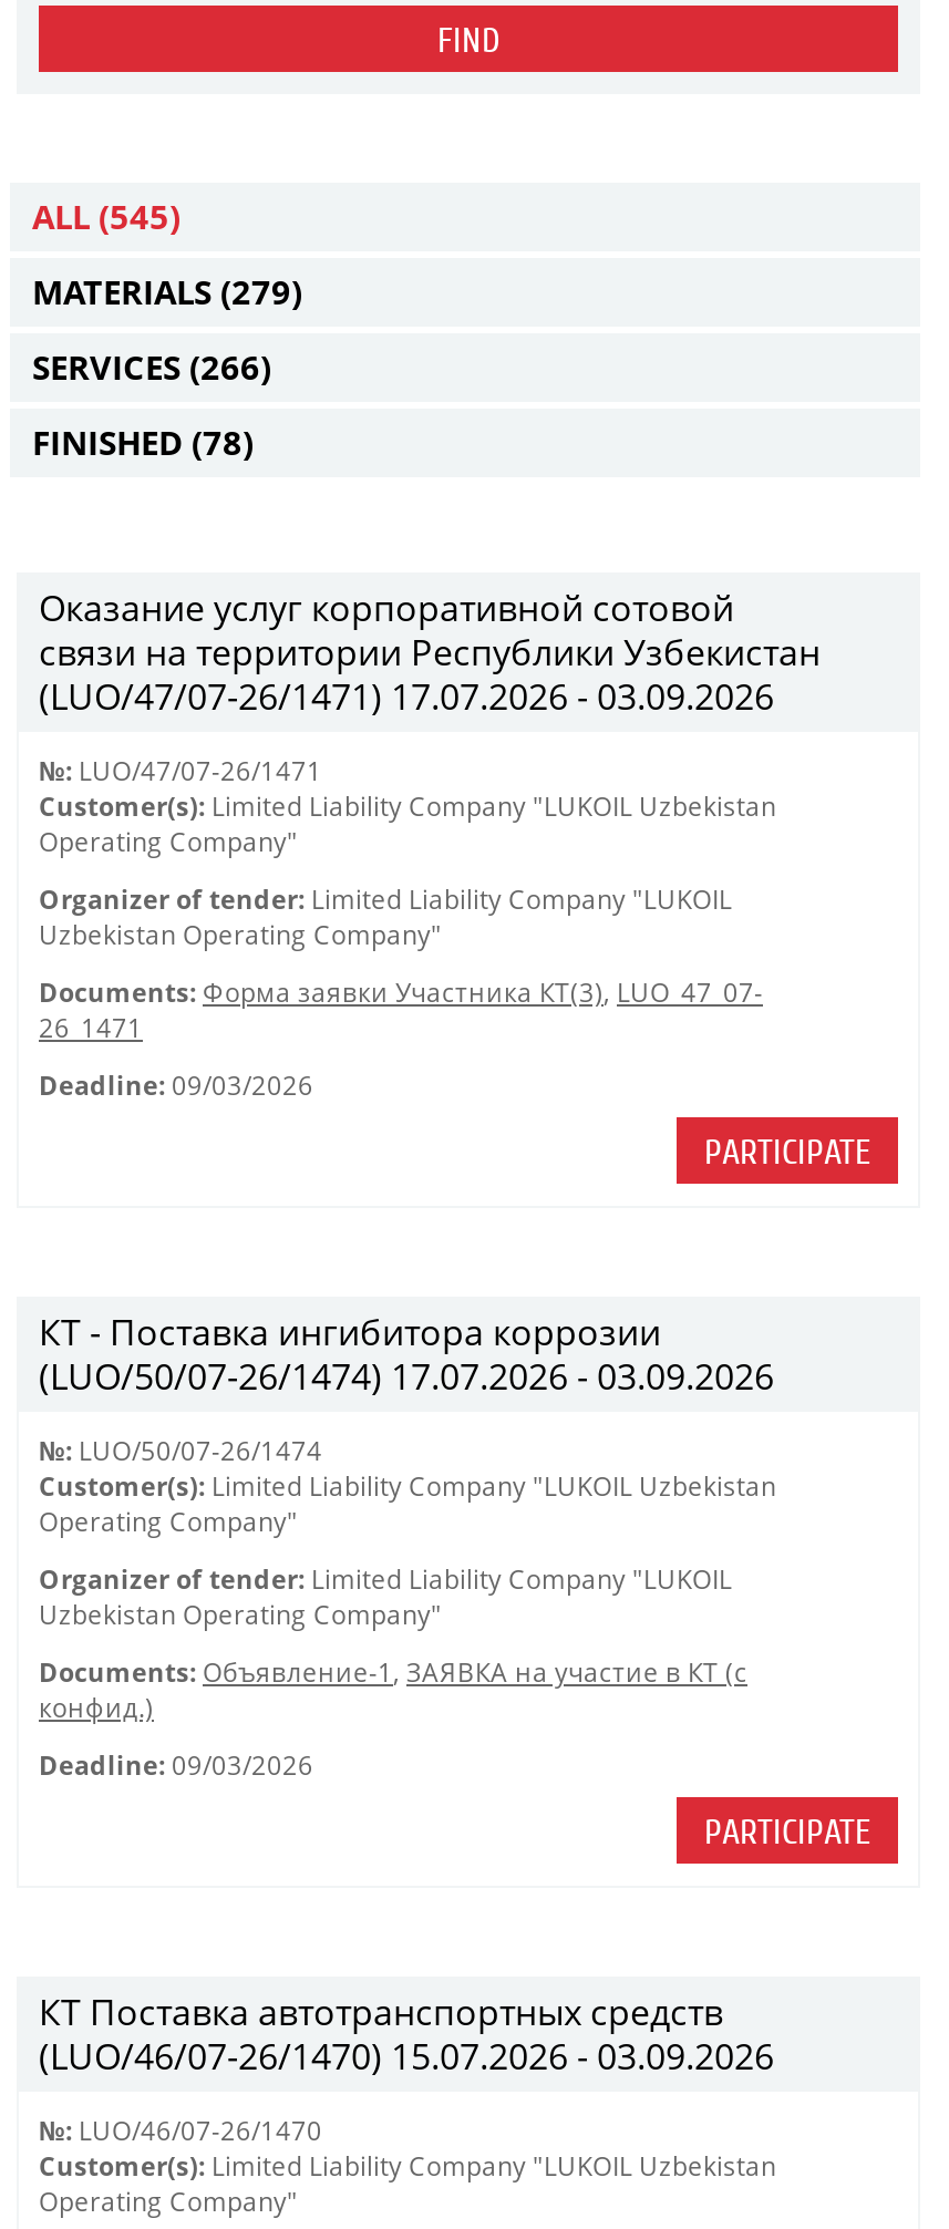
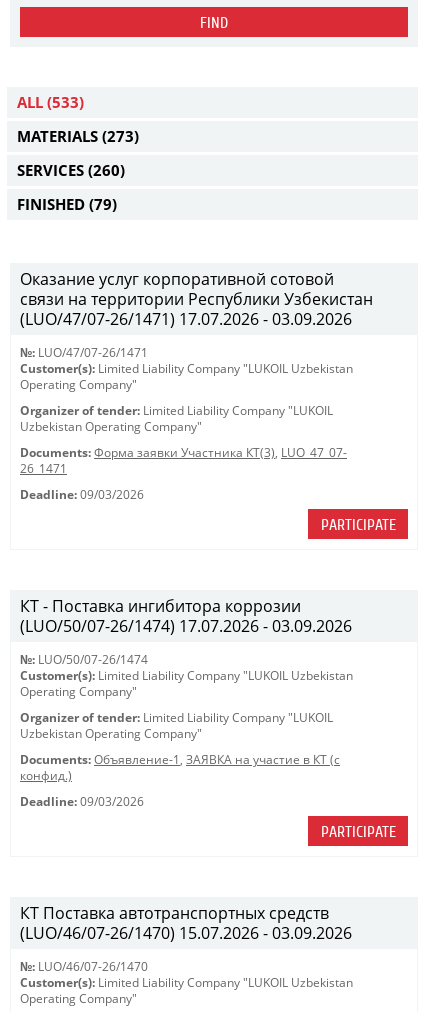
- ALL (545)
+ ALL (533)

- MATERIALS (279)
+ MATERIALS (273)

- SERVICES (266)
+ SERVICES (260)

- FINISHED (78)
+ FINISHED (79)
